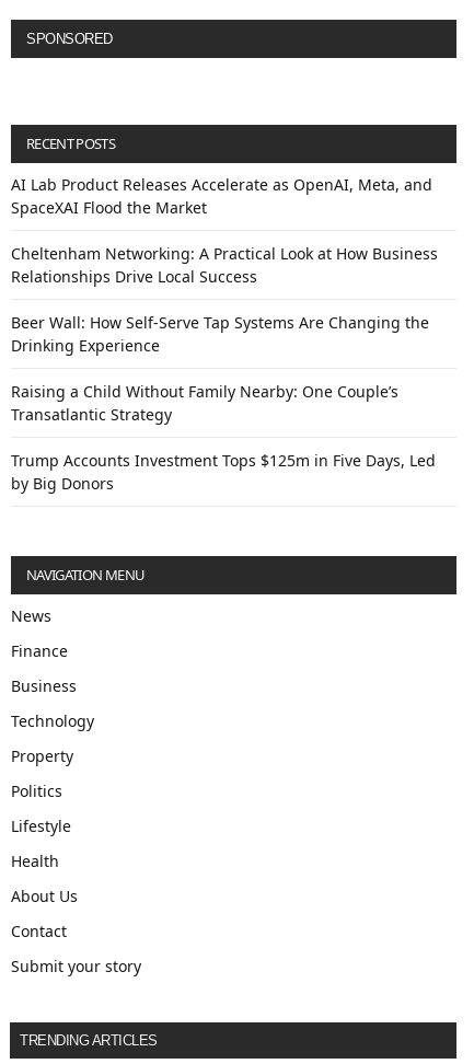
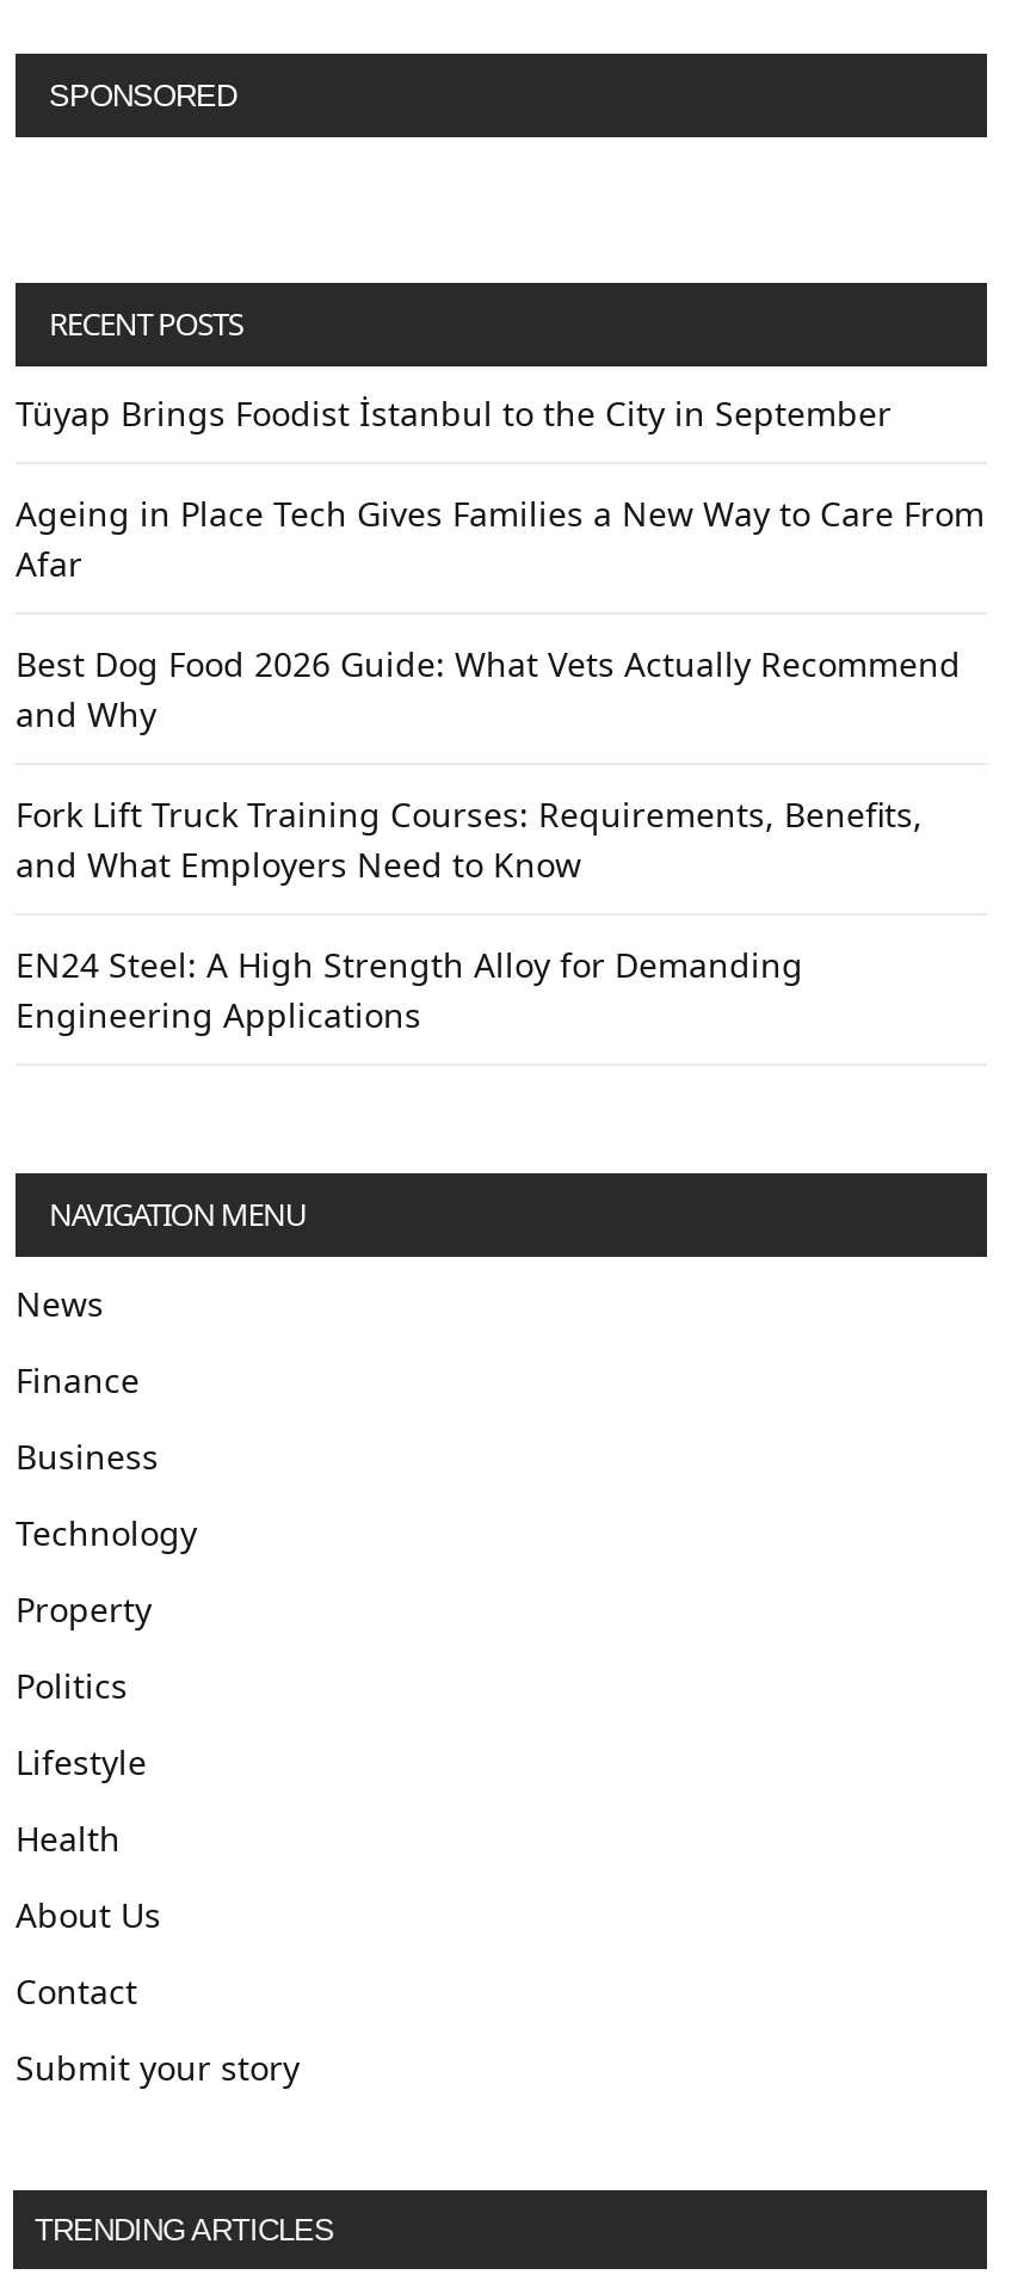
- AI Lab Product Releases Accelerate as OpenAI, Meta, and
- SpaceXAI Flood the Market
+ Tüyap Brings Foodist İstanbul to the City in September

- Cheltenham Networking: A Practical Look at How Business
- Relationships Drive Local Success
+ Ageing in Place Tech Gives Families a New Way to Care From
+ Afar

- Beer Wall: How Self-Serve Tap Systems Are Changing the
- Drinking Experience
+ Best Dog Food 2026 Guide: What Vets Actually Recommend
+ and Why

- Raising a Child Without Family Nearby: One Couple’s
- Transatlantic Strategy
+ Fork Lift Truck Training Courses: Requirements, Benefits,
+ and What Employers Need to Know

- Trump Accounts Investment Tops $125m in Five Days, Led
- by Big Donors
+ EN24 Steel: A High Strength Alloy for Demanding
+ Engineering Applications
